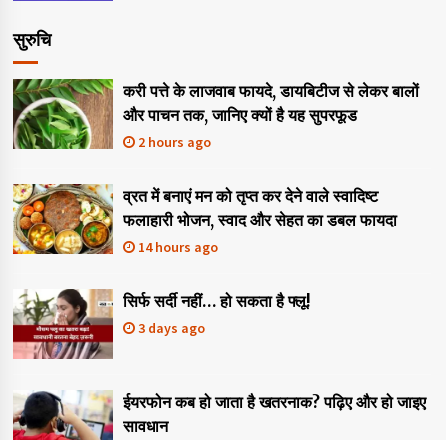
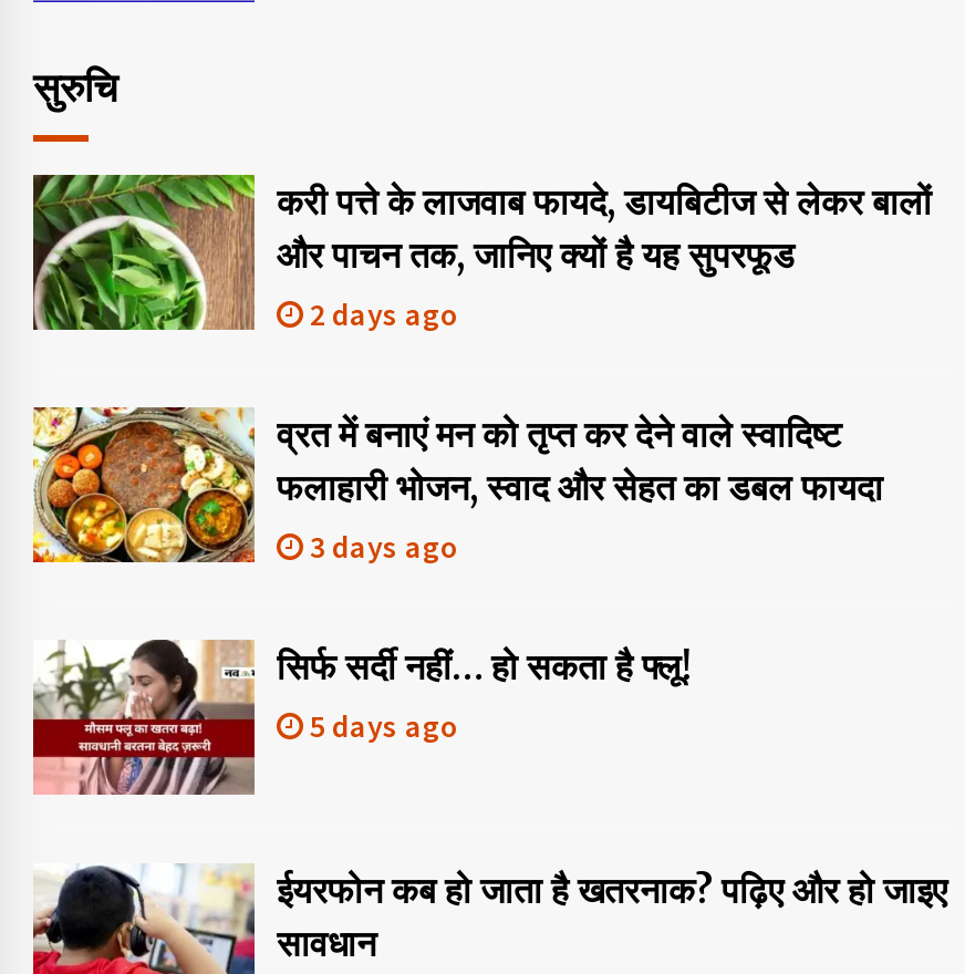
- 2 hours ago
+ 2 days ago

- 14 hours ago
+ 3 days ago

- 3 days ago
+ 5 days ago
